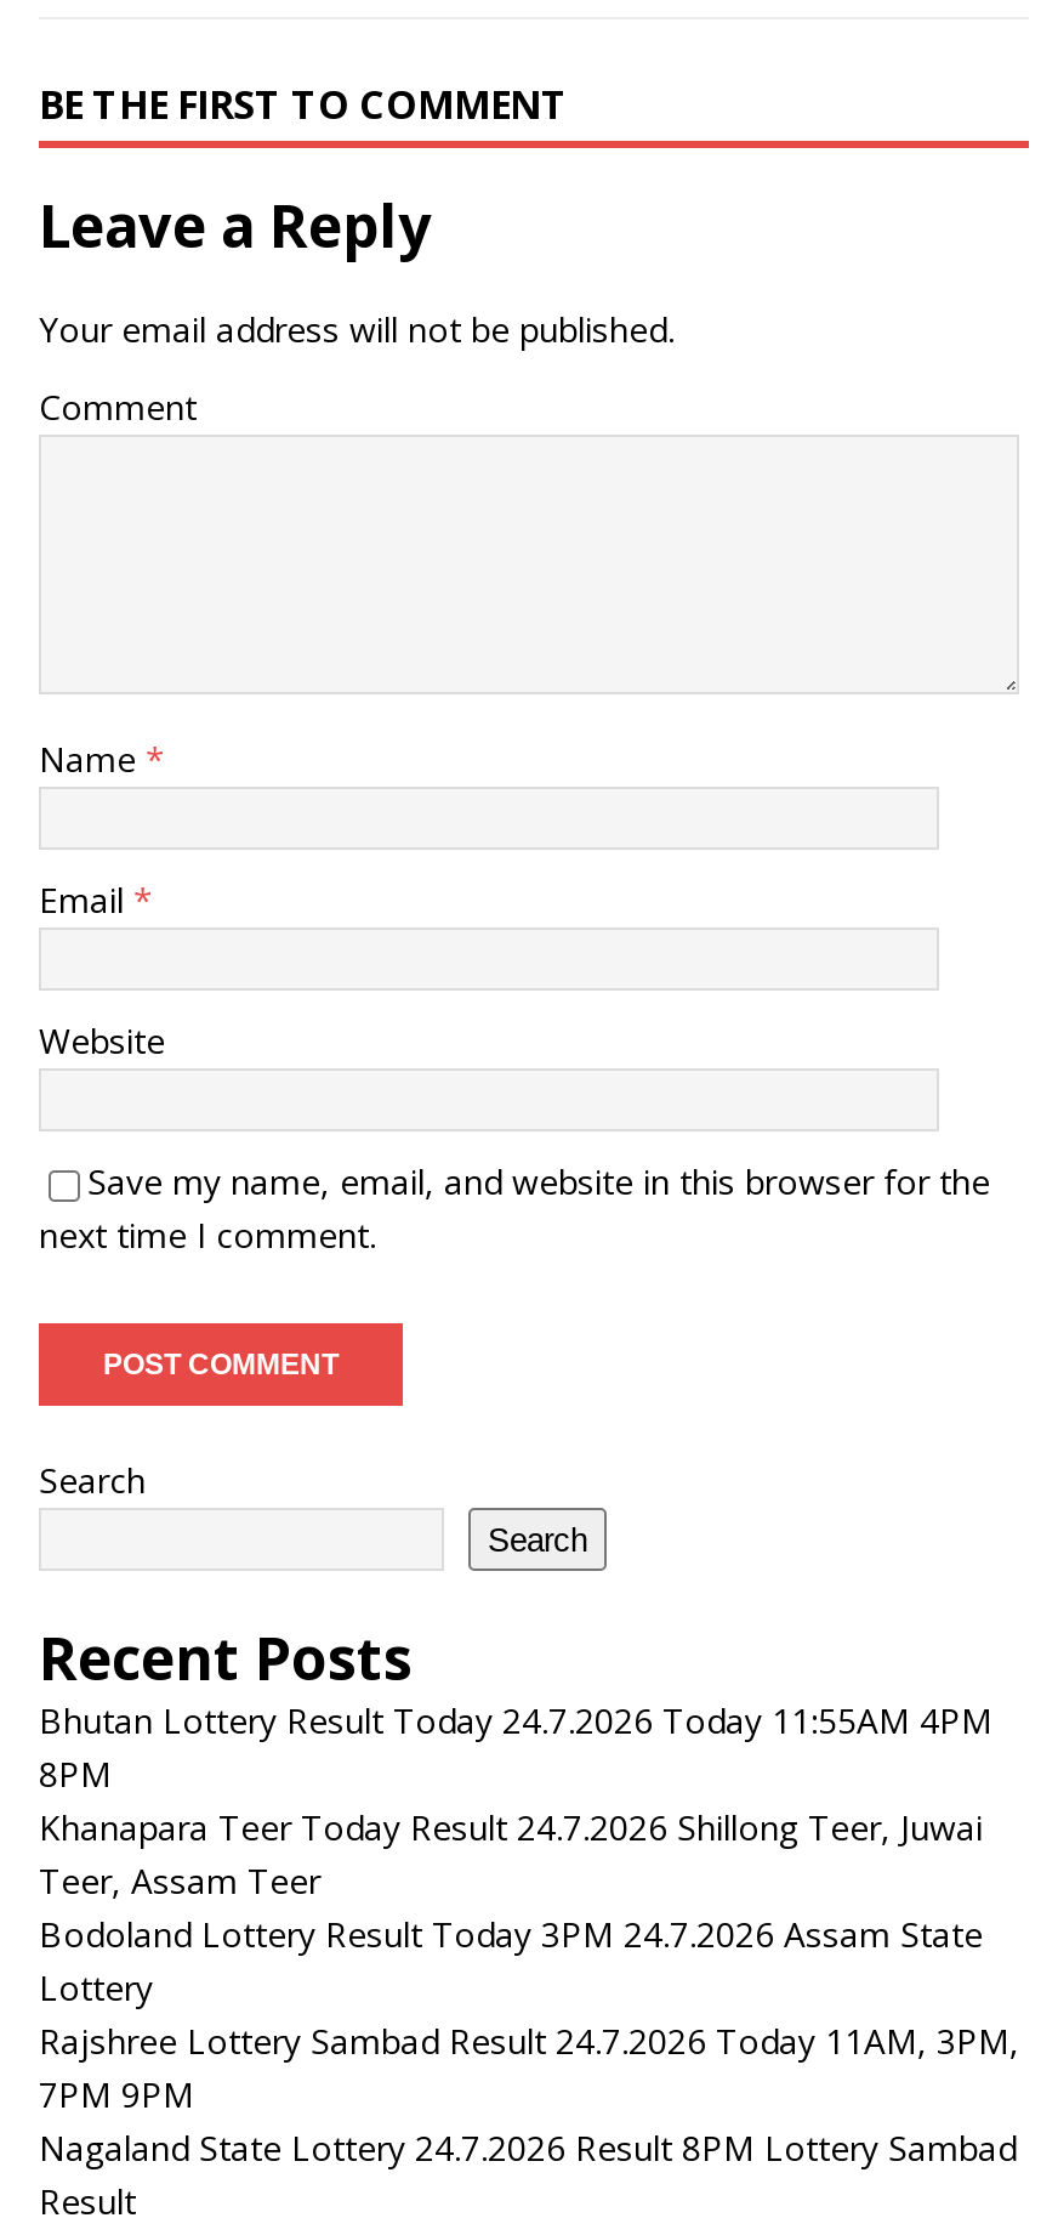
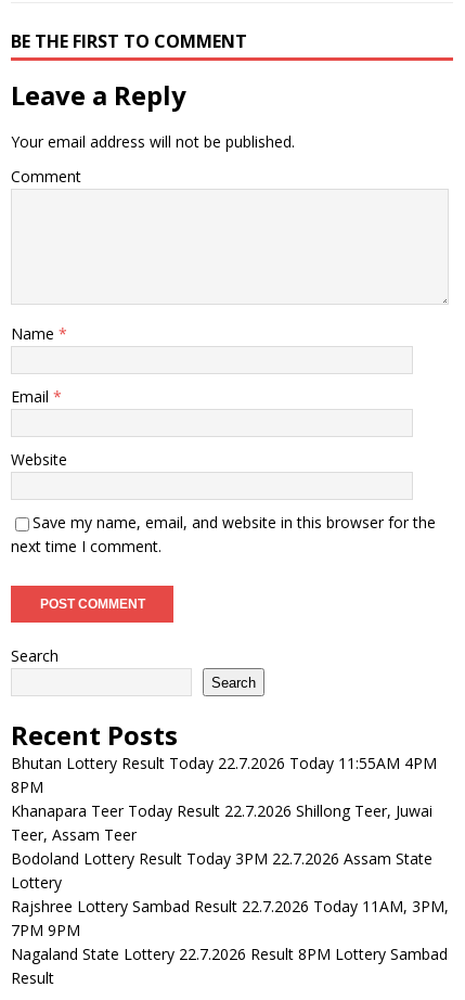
- Bhutan Lottery Result Today 24.7.2026 Today 11:55AM 4PM
+ Bhutan Lottery Result Today 22.7.2026 Today 11:55AM 4PM

- Khanapara Teer Today Result 24.7.2026 Shillong Teer, Juwai
+ Khanapara Teer Today Result 22.7.2026 Shillong Teer, Juwai

- Bodoland Lottery Result Today 3PM 24.7.2026 Assam State
+ Bodoland Lottery Result Today 3PM 22.7.2026 Assam State

- Rajshree Lottery Sambad Result 24.7.2026 Today 11AM, 3PM,
+ Rajshree Lottery Sambad Result 22.7.2026 Today 11AM, 3PM,

- Nagaland State Lottery 24.7.2026 Result 8PM Lottery Sambad
+ Nagaland State Lottery 22.7.2026 Result 8PM Lottery Sambad
